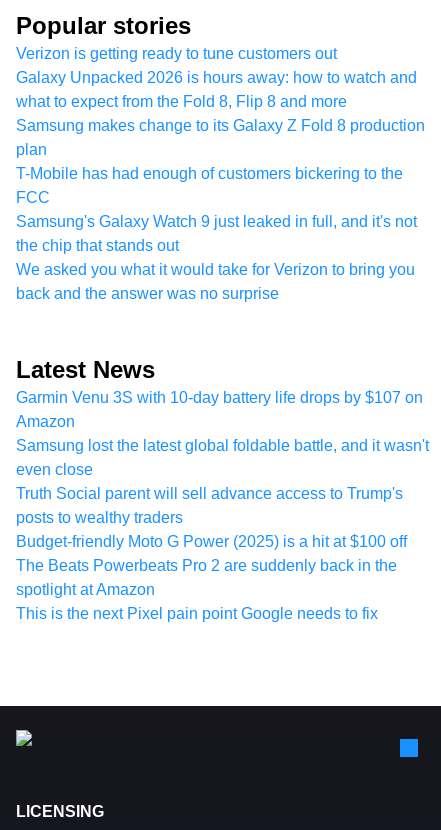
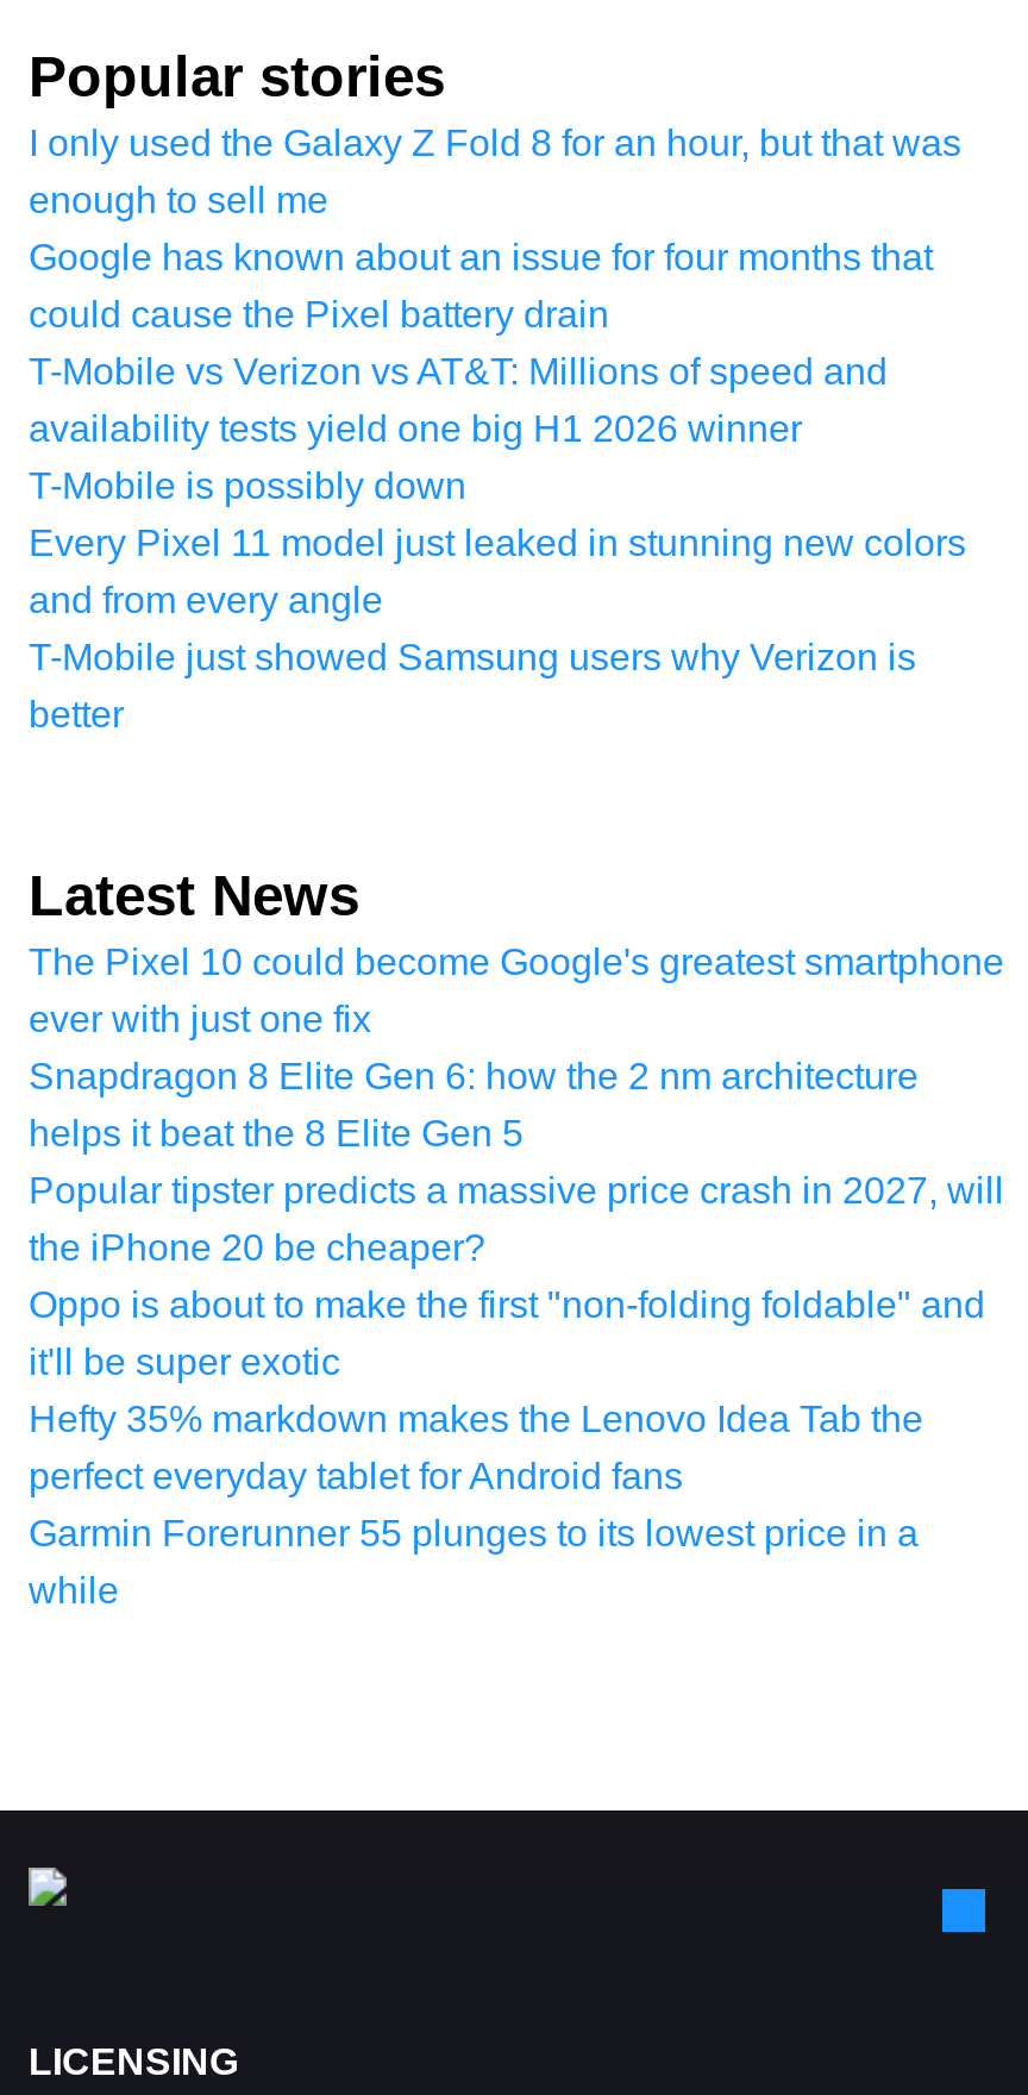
- Verizon is getting ready to tune customers out
- Galaxy Unpacked 2026 is hours away: how to watch and
- what to expect from the Fold 8, Flip 8 and more
- Samsung makes change to its Galaxy Z Fold 8 production
- plan
- T-Mobile has had enough of customers bickering to the
- FCC
- Samsung's Galaxy Watch 9 just leaked in full, and it's not
- the chip that stands out
- We asked you what it would take for Verizon to bring you
- back and the answer was no surprise
+ I only used the Galaxy Z Fold 8 for an hour, but that was
+ enough to sell me
+ Google has known about an issue for four months that
+ could cause the Pixel battery drain
+ T-Mobile vs Verizon vs AT&T: Millions of speed and
+ availability tests yield one big H1 2026 winner
+ T-Mobile is possibly down
+ Every Pixel 11 model just leaked in stunning new colors
+ and from every angle
+ T-Mobile just showed Samsung users why Verizon is
+ better

- Garmin Venu 3S with 10-day battery life drops by $107 on
- Amazon
- Samsung lost the latest global foldable battle, and it wasn't
- even close
- Truth Social parent will sell advance access to Trump's
- posts to wealthy traders
- Budget-friendly Moto G Power (2025) is a hit at $100 off
- The Beats Powerbeats Pro 2 are suddenly back in the
- spotlight at Amazon
- This is the next Pixel pain point Google needs to fix
+ The Pixel 10 could become Google's greatest smartphone
+ ever with just one fix
+ Snapdragon 8 Elite Gen 6: how the 2 nm architecture
+ helps it beat the 8 Elite Gen 5
+ Popular tipster predicts a massive price crash in 2027, will
+ the iPhone 20 be cheaper?
+ Oppo is about to make the first "non-folding foldable" and
+ it'll be super exotic
+ Hefty 35% markdown makes the Lenovo Idea Tab the
+ perfect everyday tablet for Android fans
+ Garmin Forerunner 55 plunges to its lowest price in a
+ while
